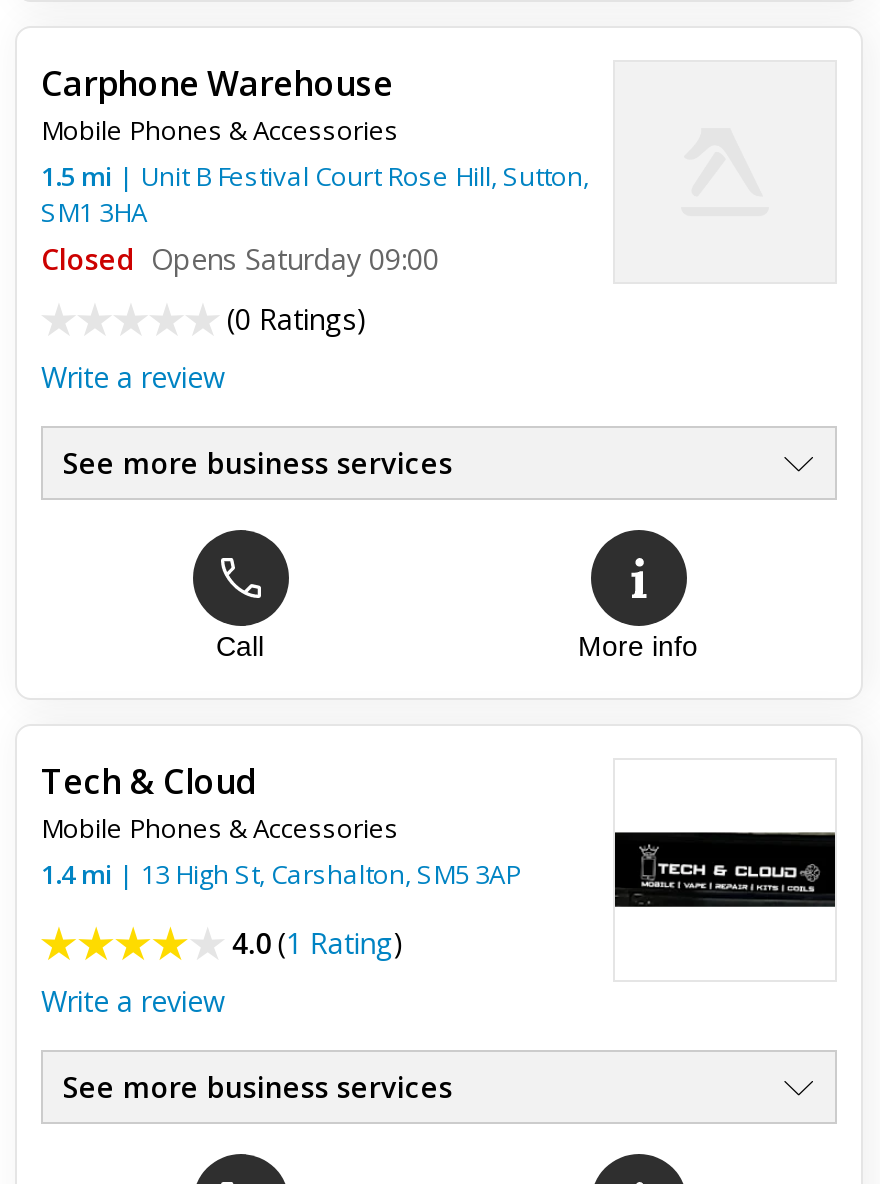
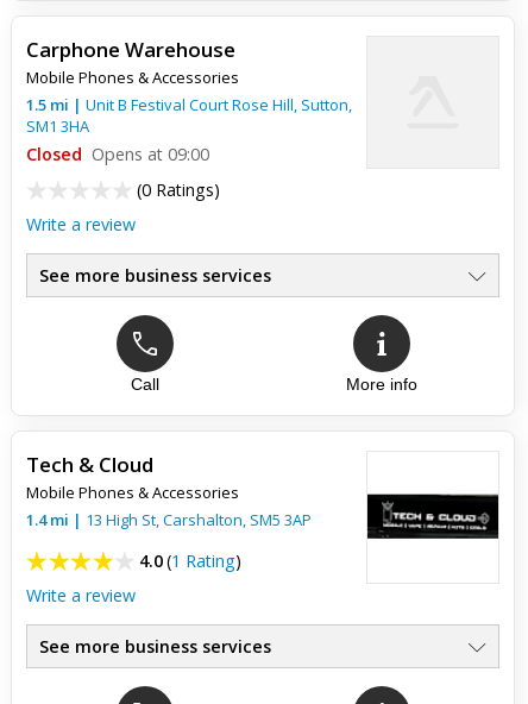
- Closed Opens Saturday 09:00
+ Closed Opens at 09:00
